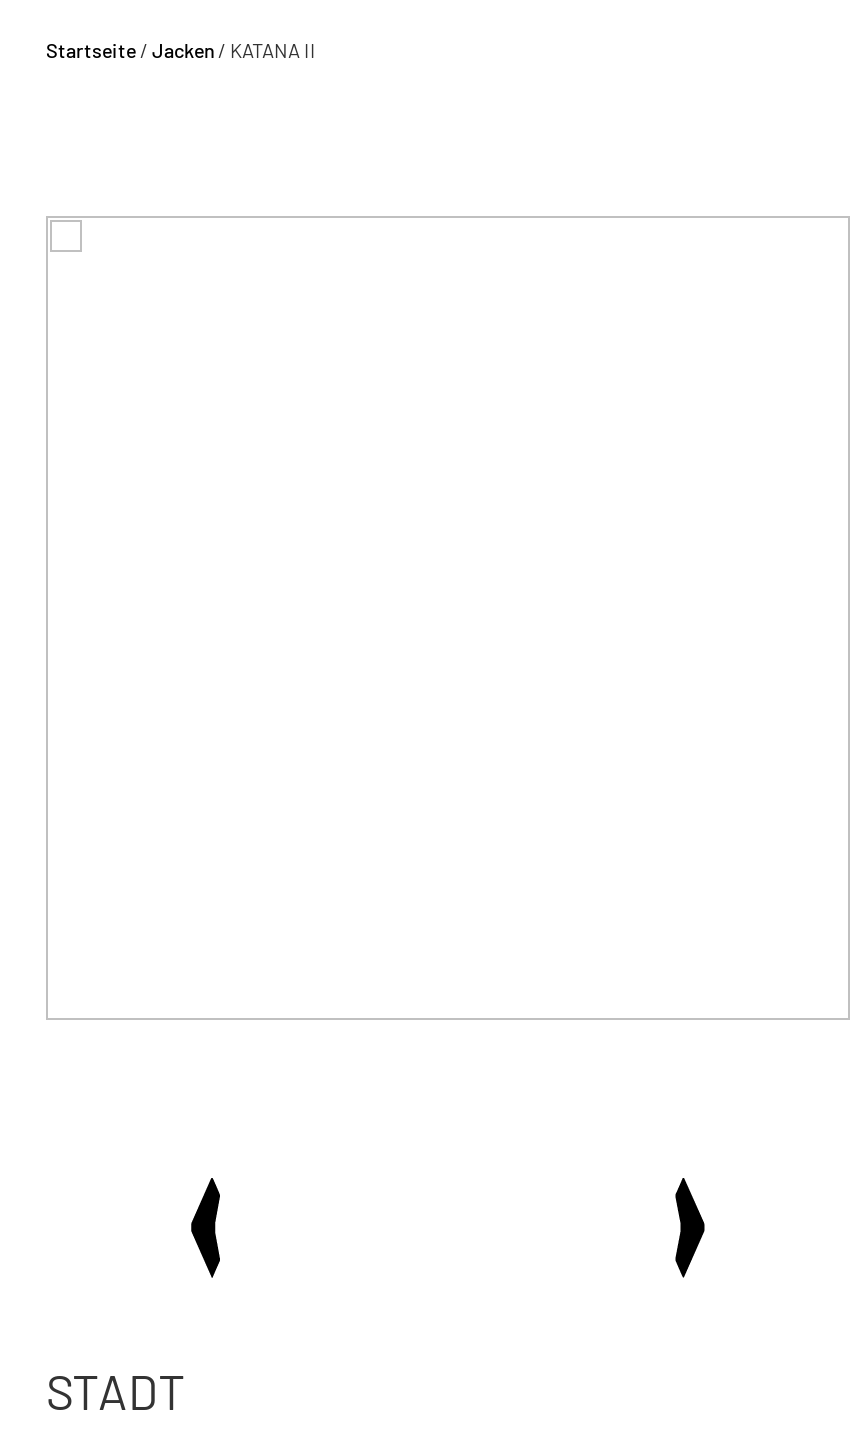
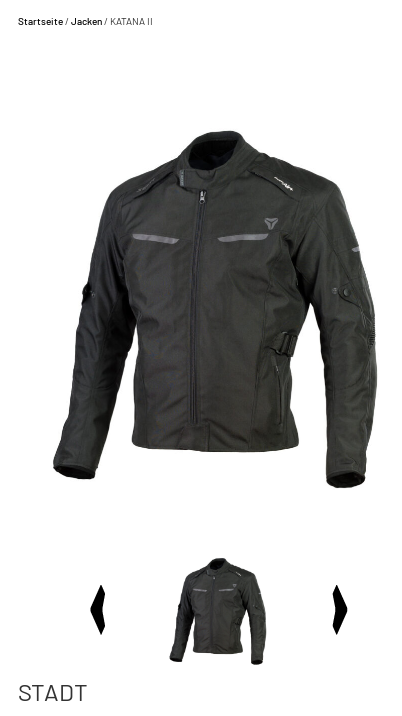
+ [image]

+ [image]
